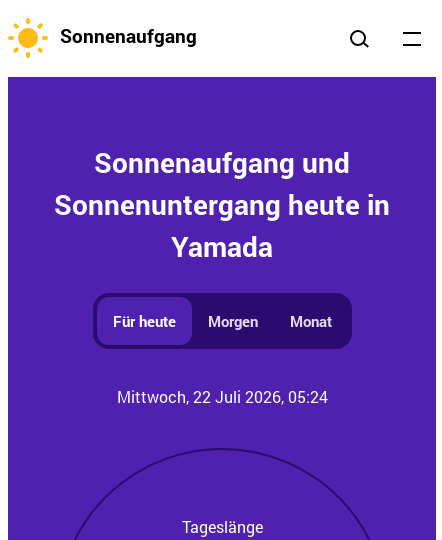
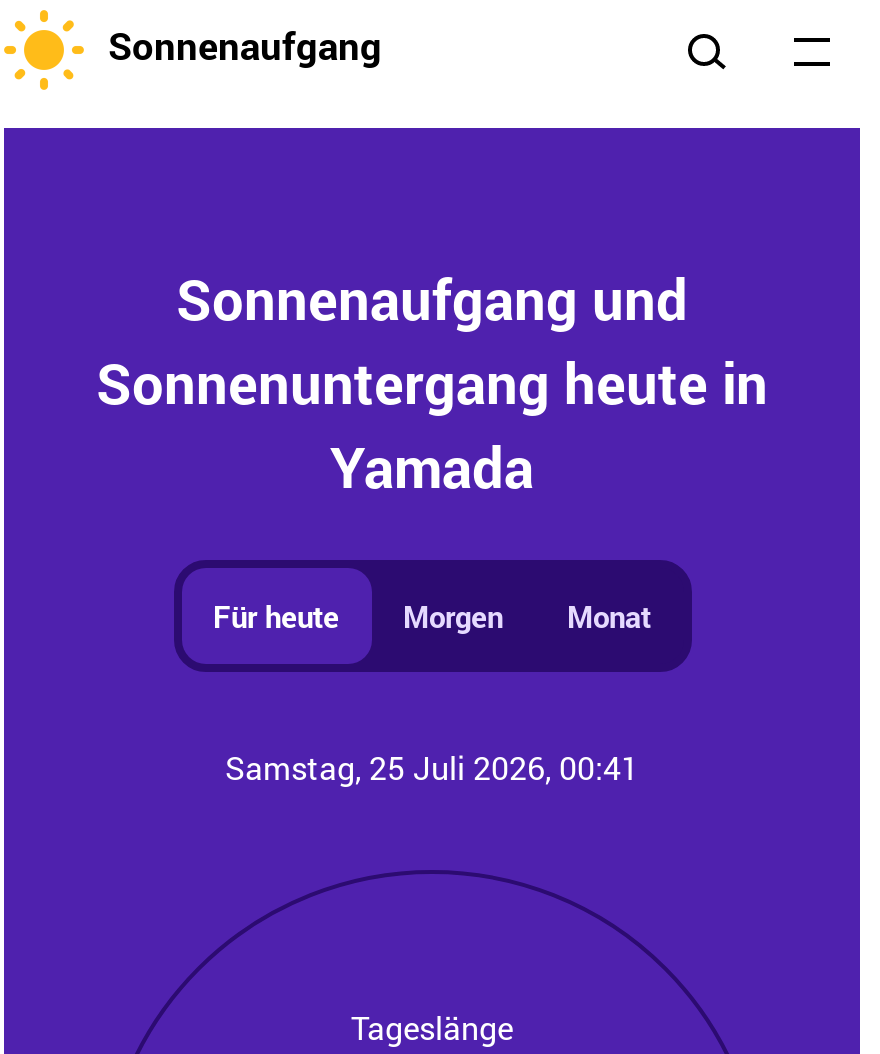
- Mittwoch, 22 Juli 2026, 05:24
+ Samstag, 25 Juli 2026, 00:41
